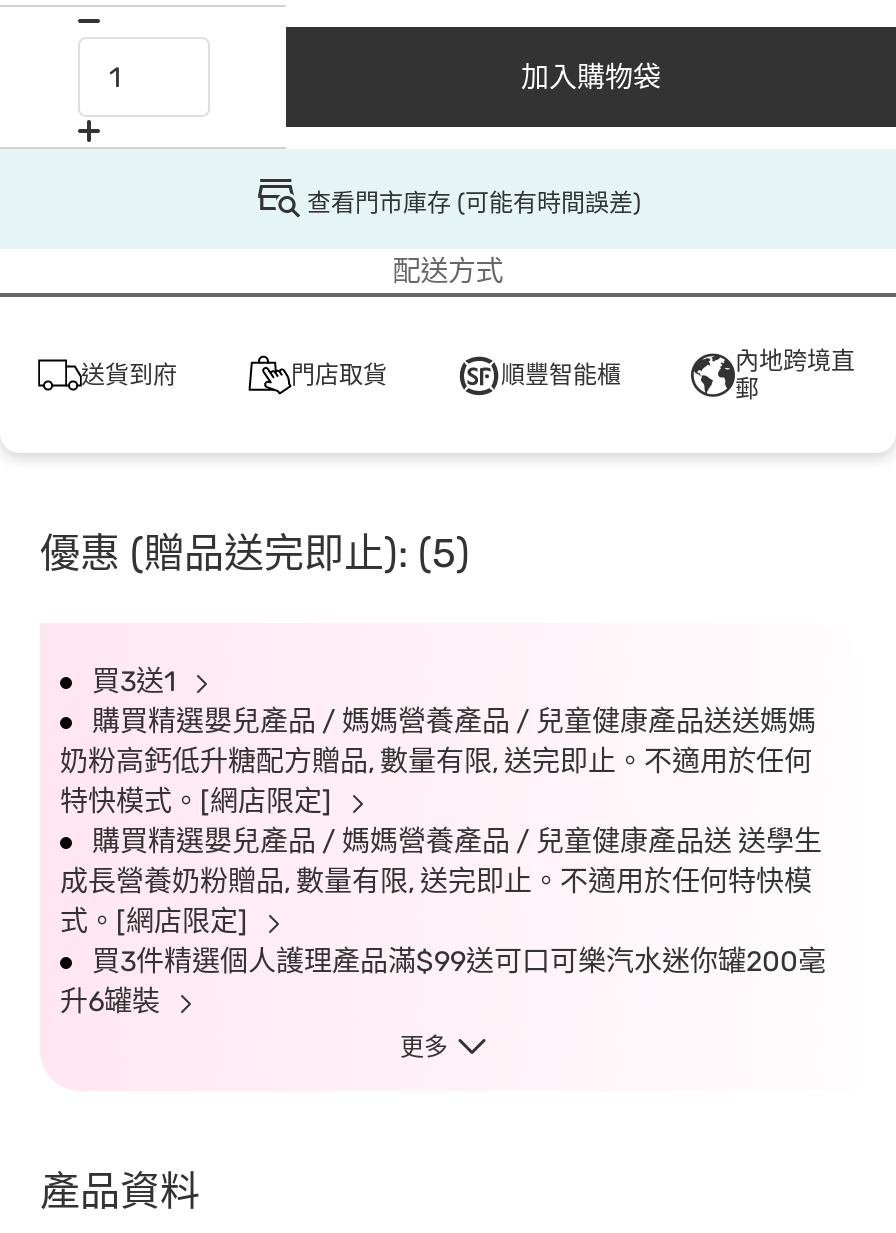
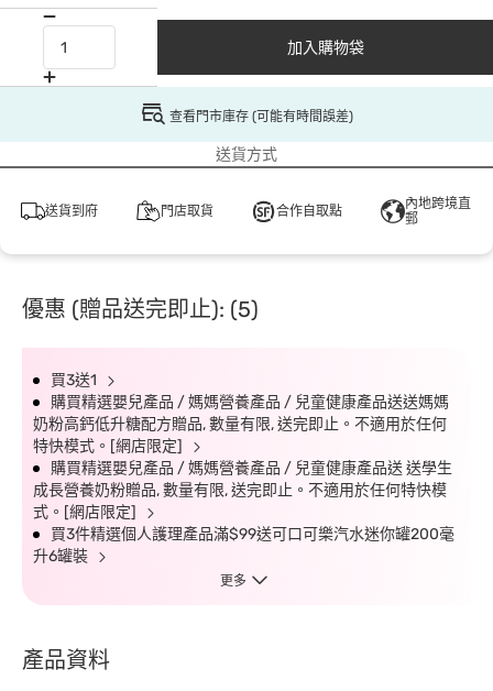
- 配送方式
+ 送貨方式

- 順豐智能櫃
+ 合作自取點
